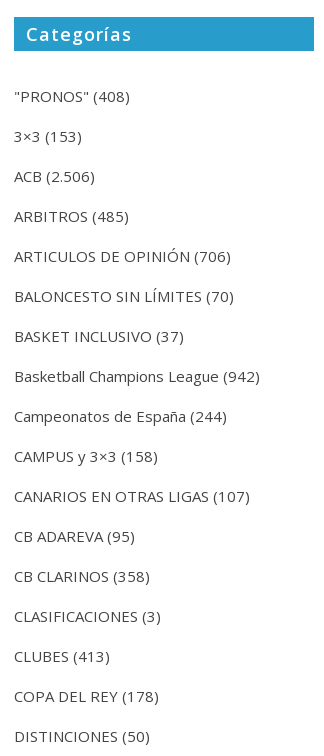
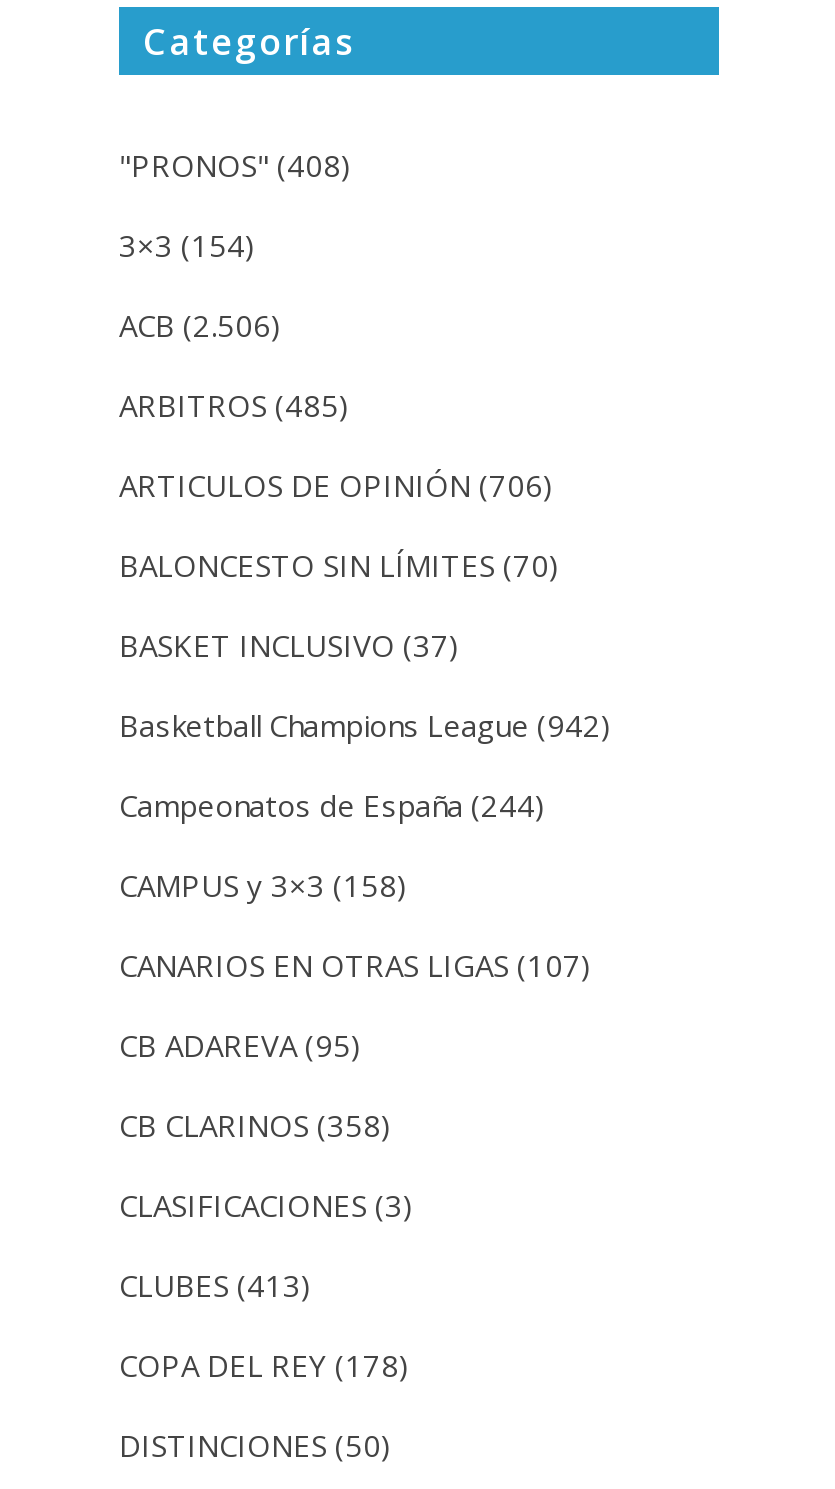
- 3×3 (153)
+ 3×3 (154)
